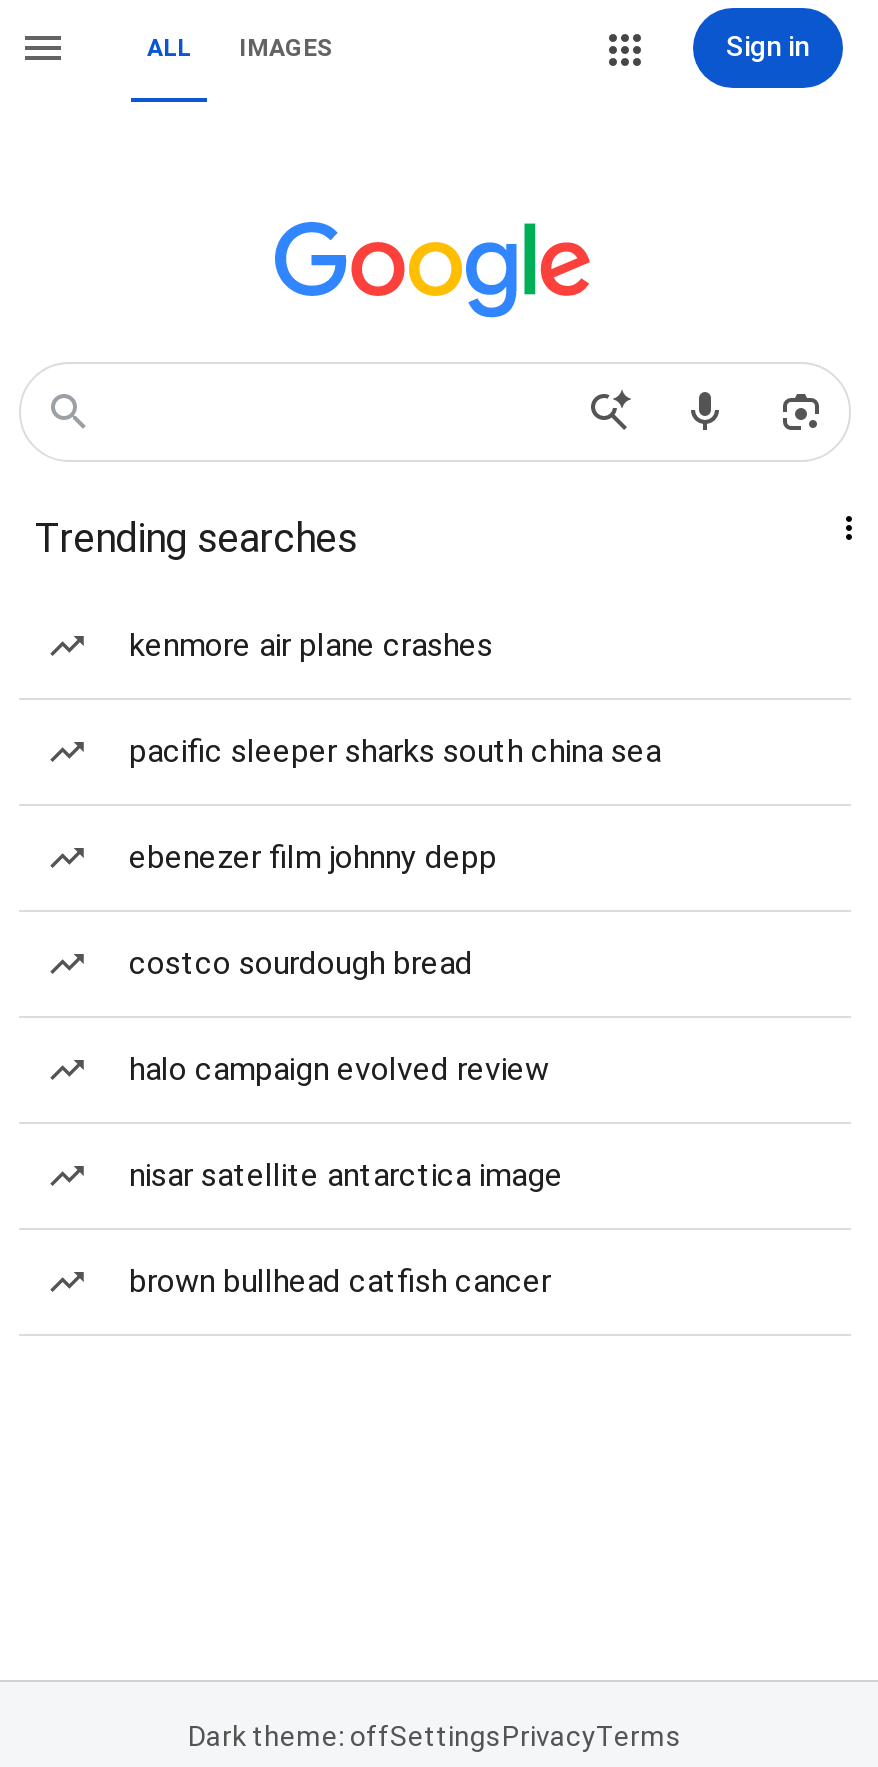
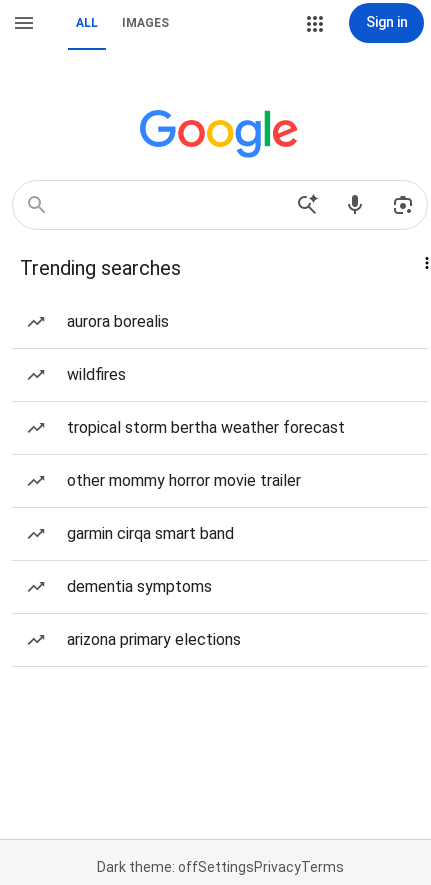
- kenmore air plane crashes
+ aurora borealis

- pacific sleeper sharks south china sea
+ wildfires

- ebenezer film johnny depp
+ tropical storm bertha weather forecast

- costco sourdough bread
+ other mommy horror movie trailer

- halo campaign evolved review
+ garmin cirqa smart band

- nisar satellite antarctica image
+ dementia symptoms

- brown bullhead catfish cancer
+ arizona primary elections
